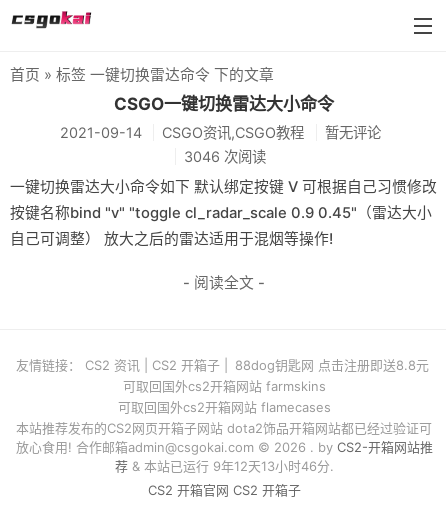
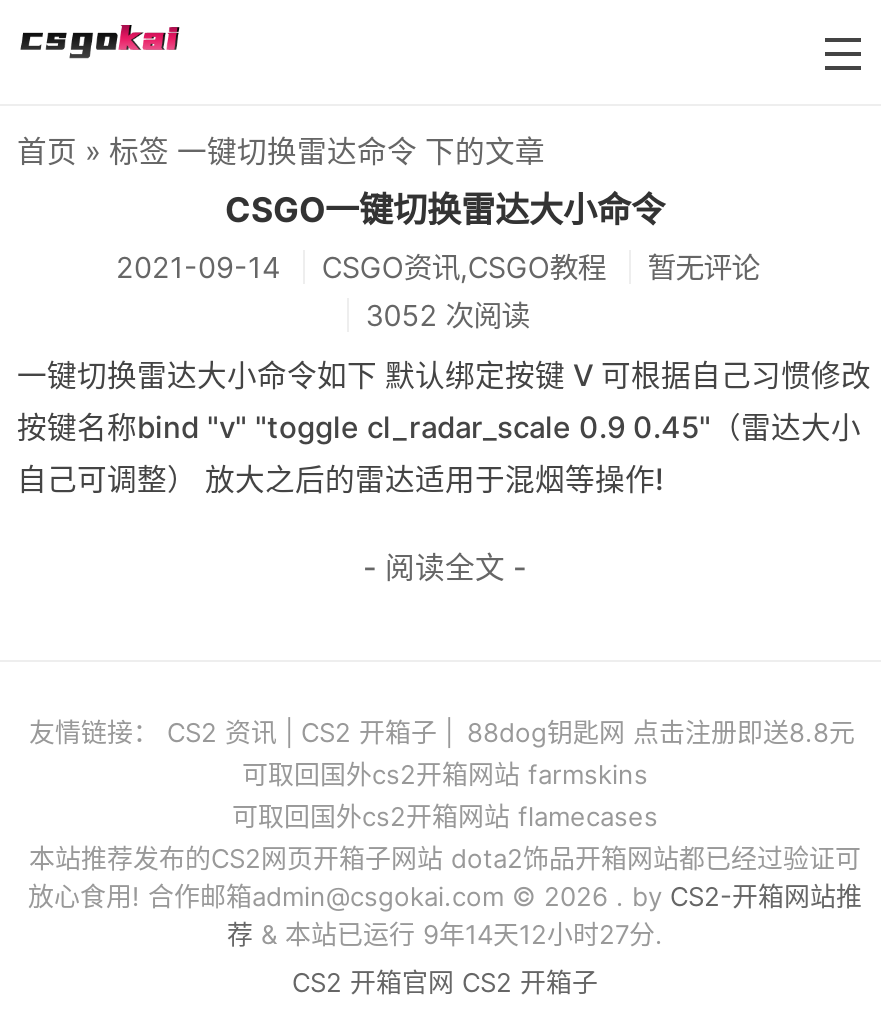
- 3046 次阅读
+ 3052 次阅读

- 荐& 本站已运行 9年12天13小时46分.
+ 荐& 本站已运行 9年14天12小时27分.
